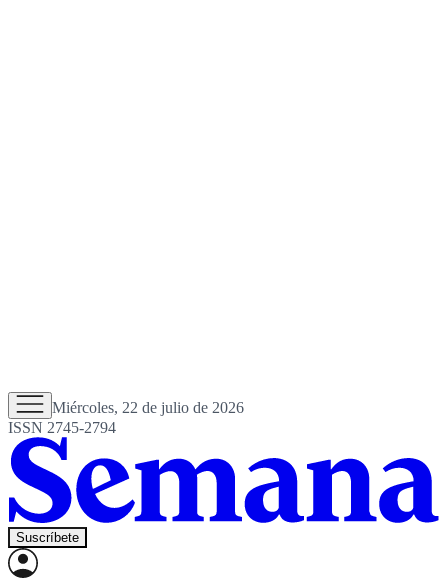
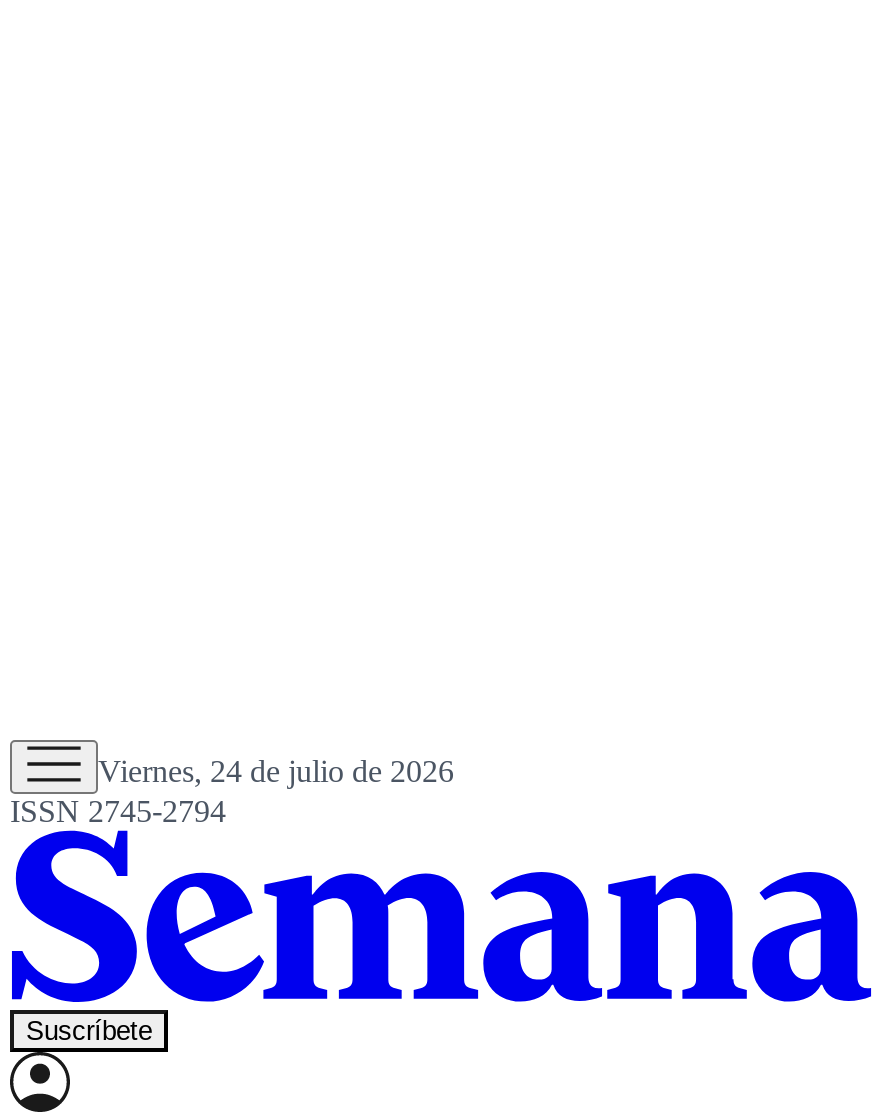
- Miércoles, 22 de julio de 2026
+ Viernes, 24 de julio de 2026
